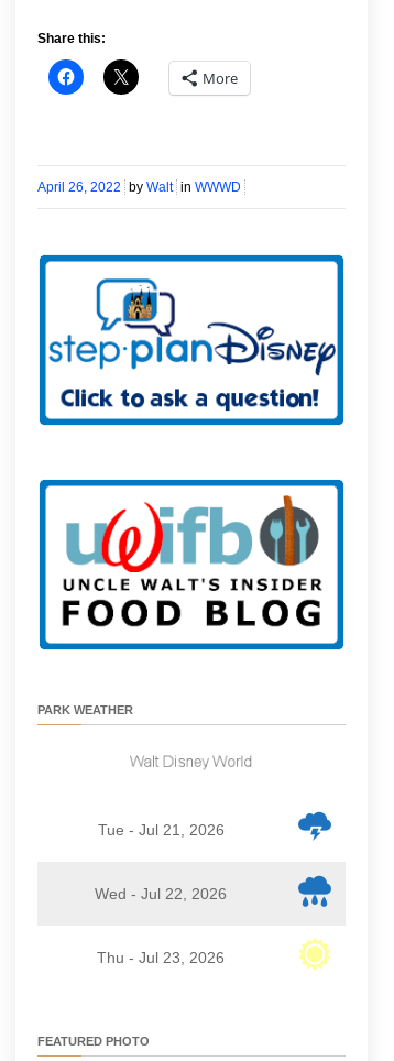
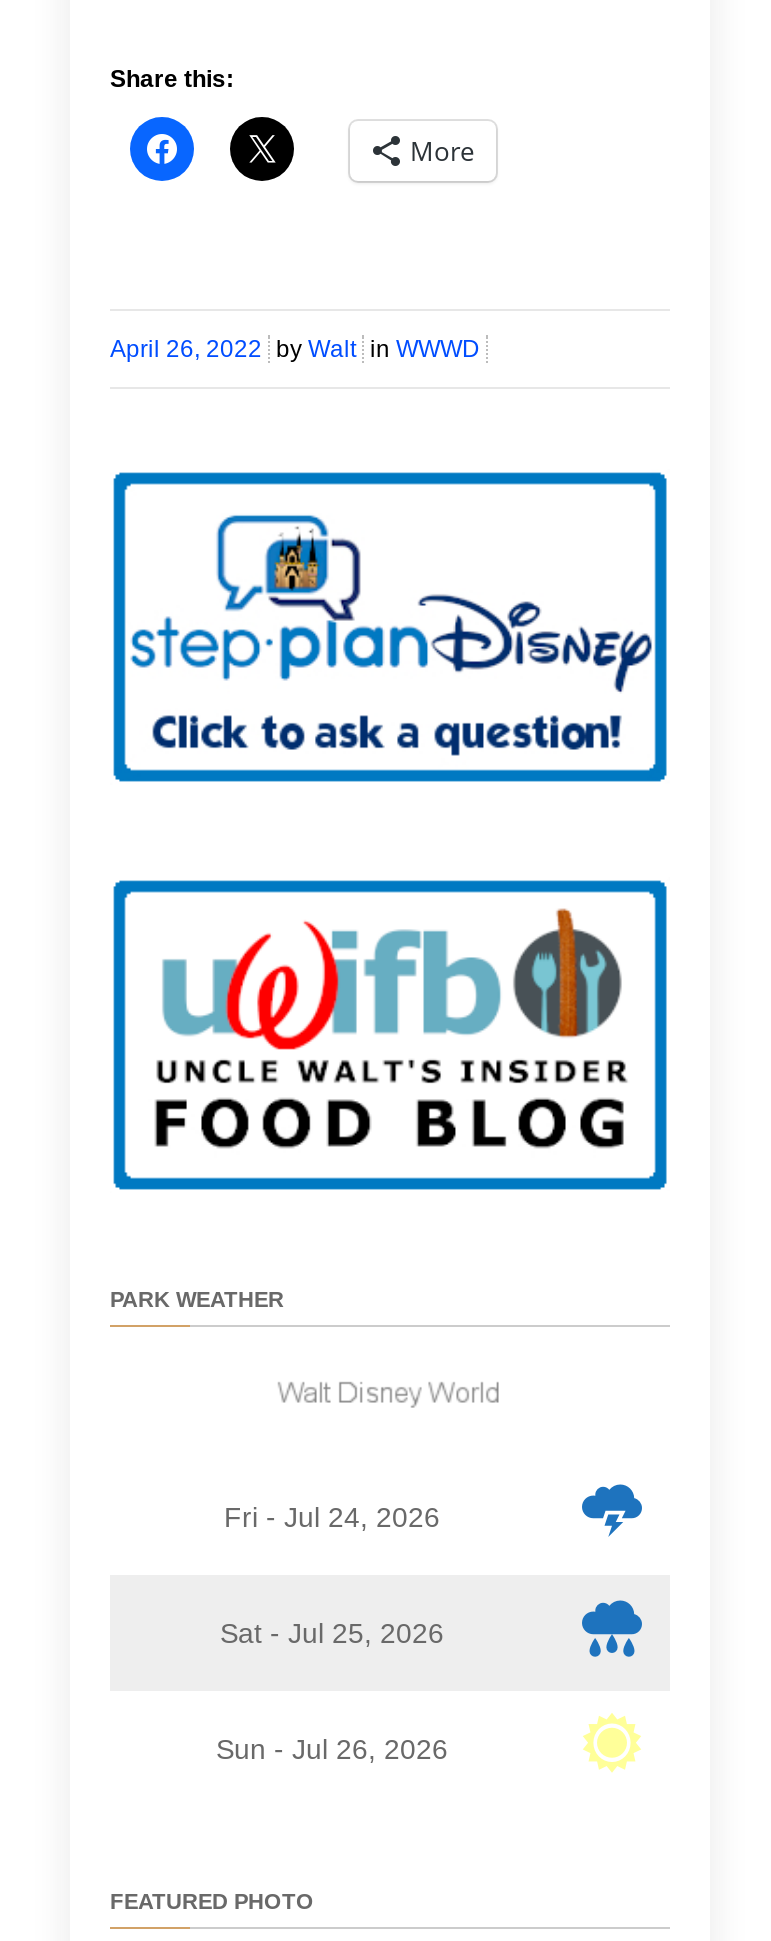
- Tue - Jul 21, 2026
+ Fri - Jul 24, 2026

- Wed - Jul 22, 2026
+ Sat - Jul 25, 2026

- Thu - Jul 23, 2026
+ Sun - Jul 26, 2026
